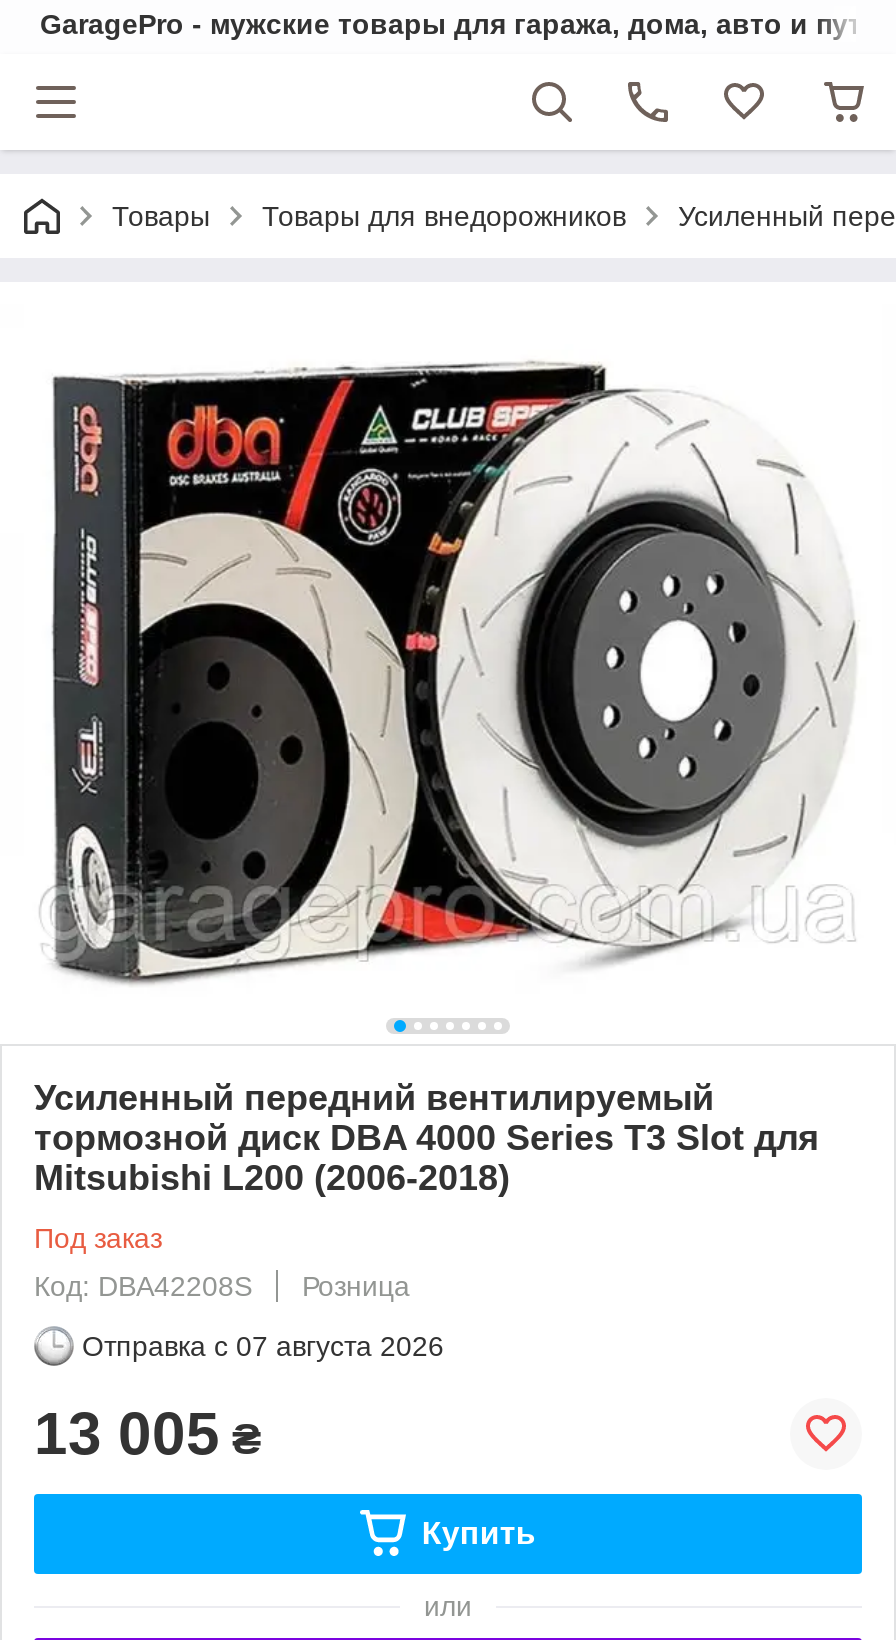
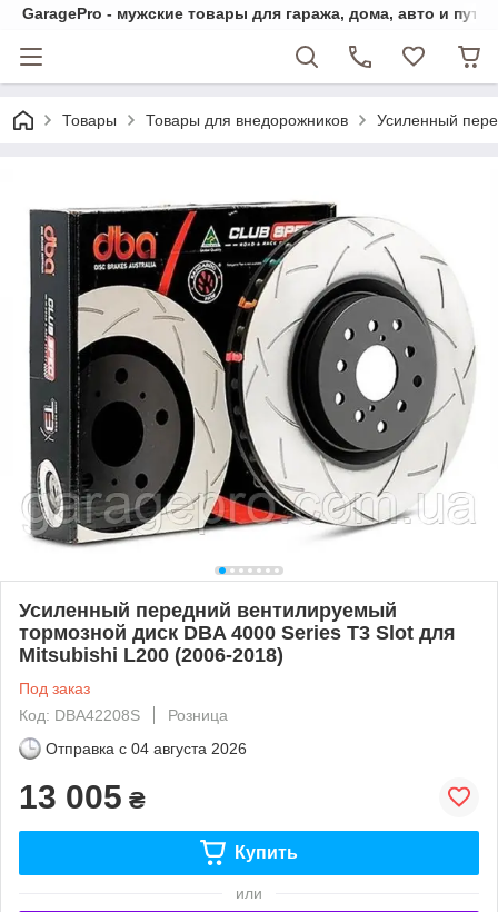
- Отправка с 07 августа 2026
+ Отправка с 04 августа 2026
